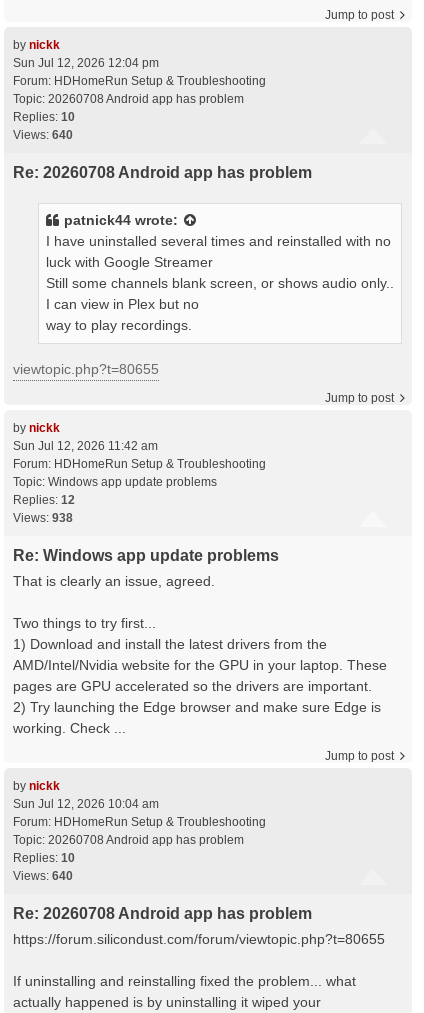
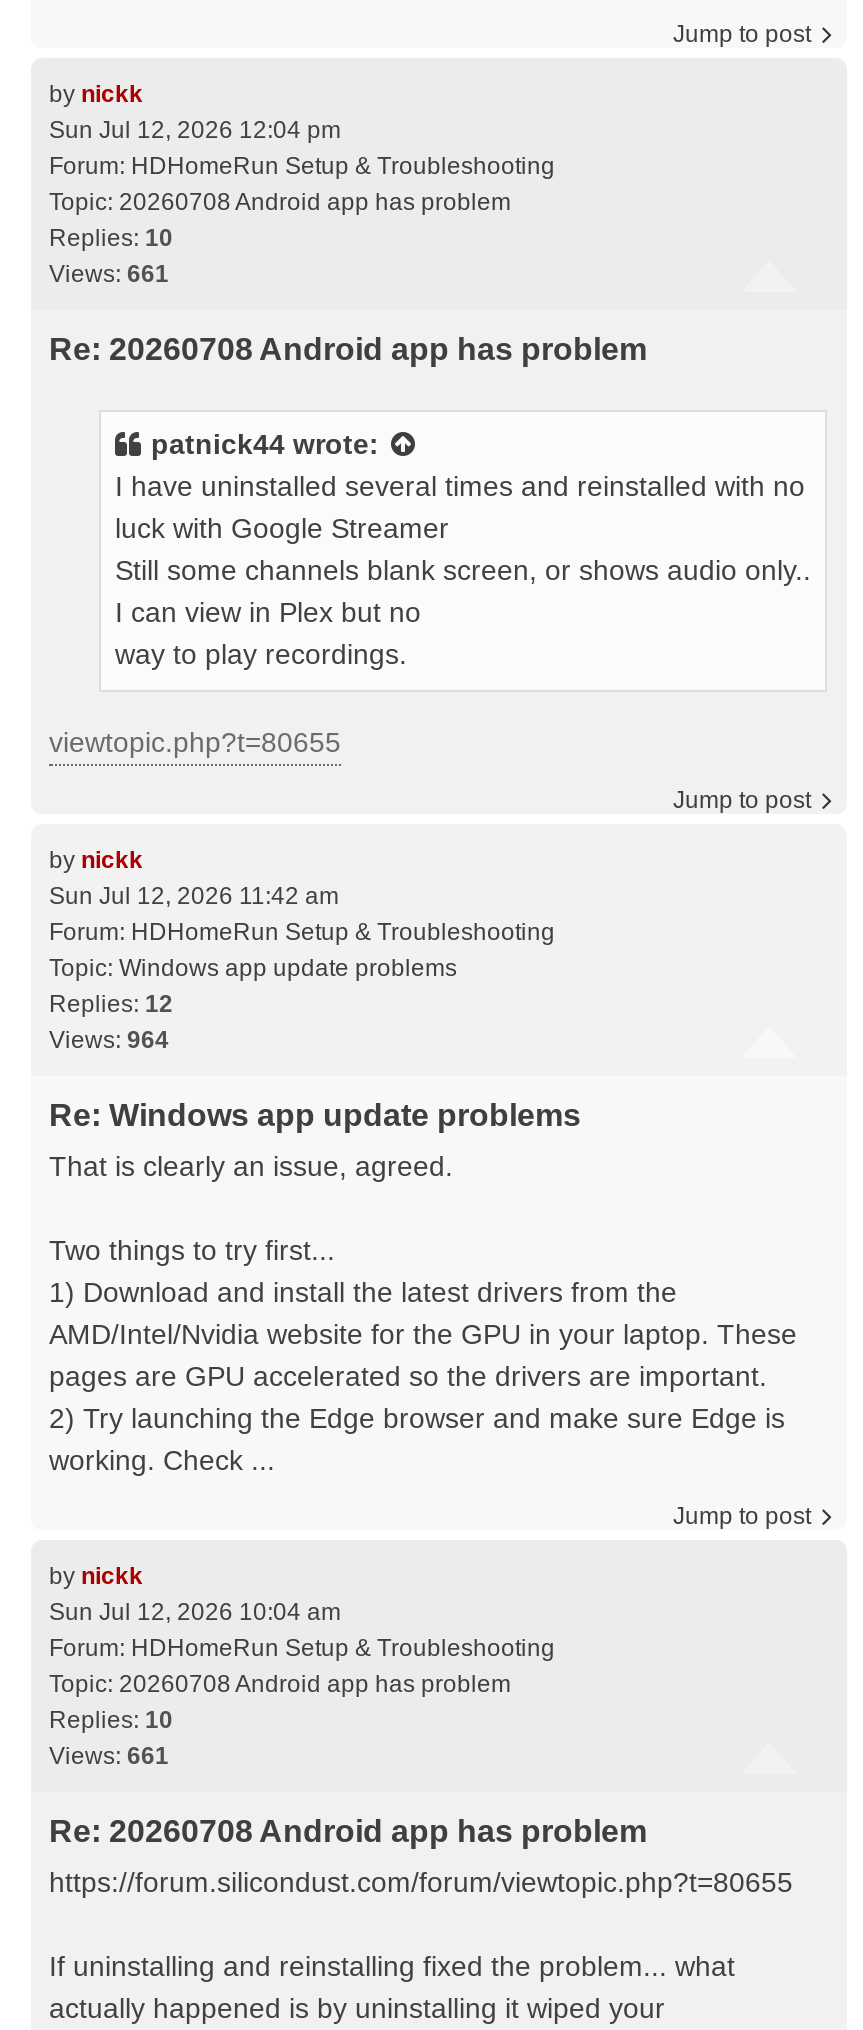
- Views: 640
+ Views: 661

- Views: 938
+ Views: 964

- Views: 640
+ Views: 661
